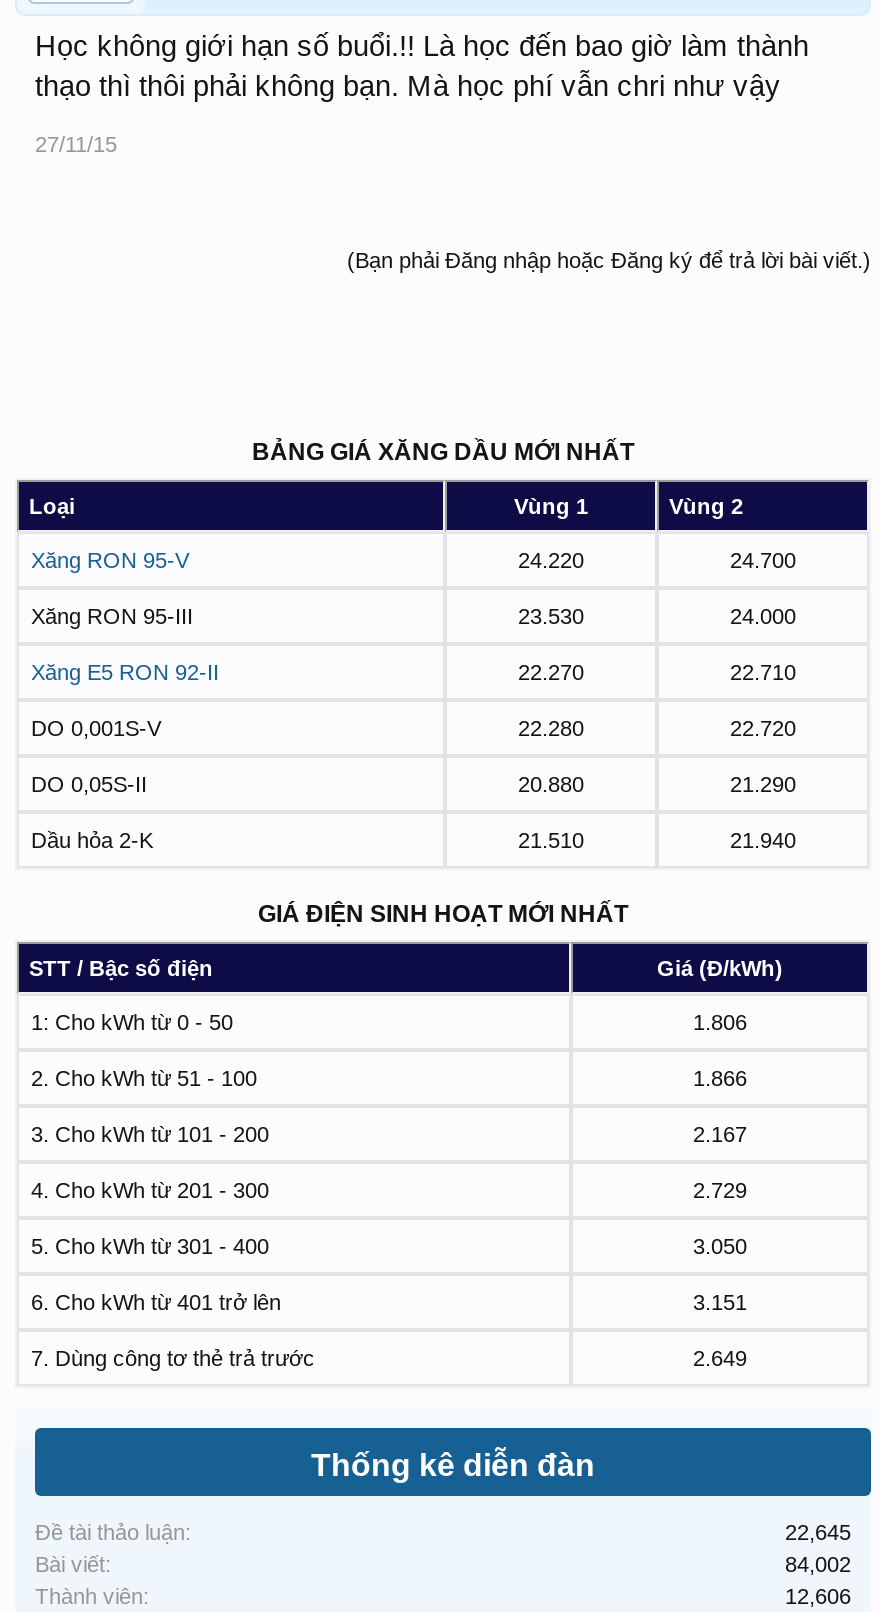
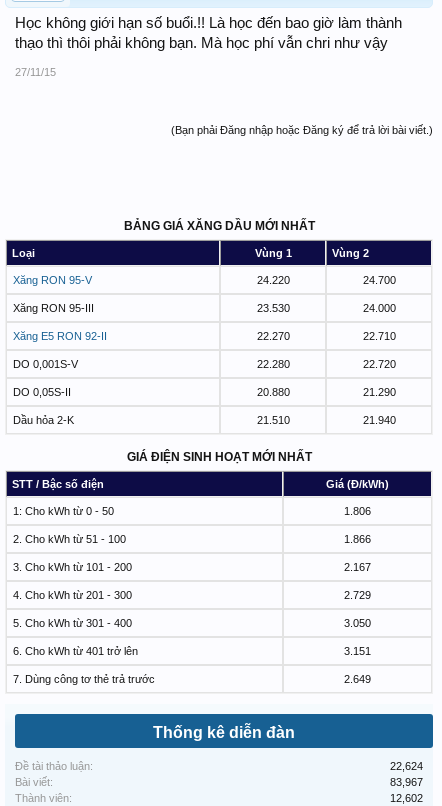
- 22,645
+ 22,624

- 84,002
+ 83,967

- 12,606
+ 12,602
